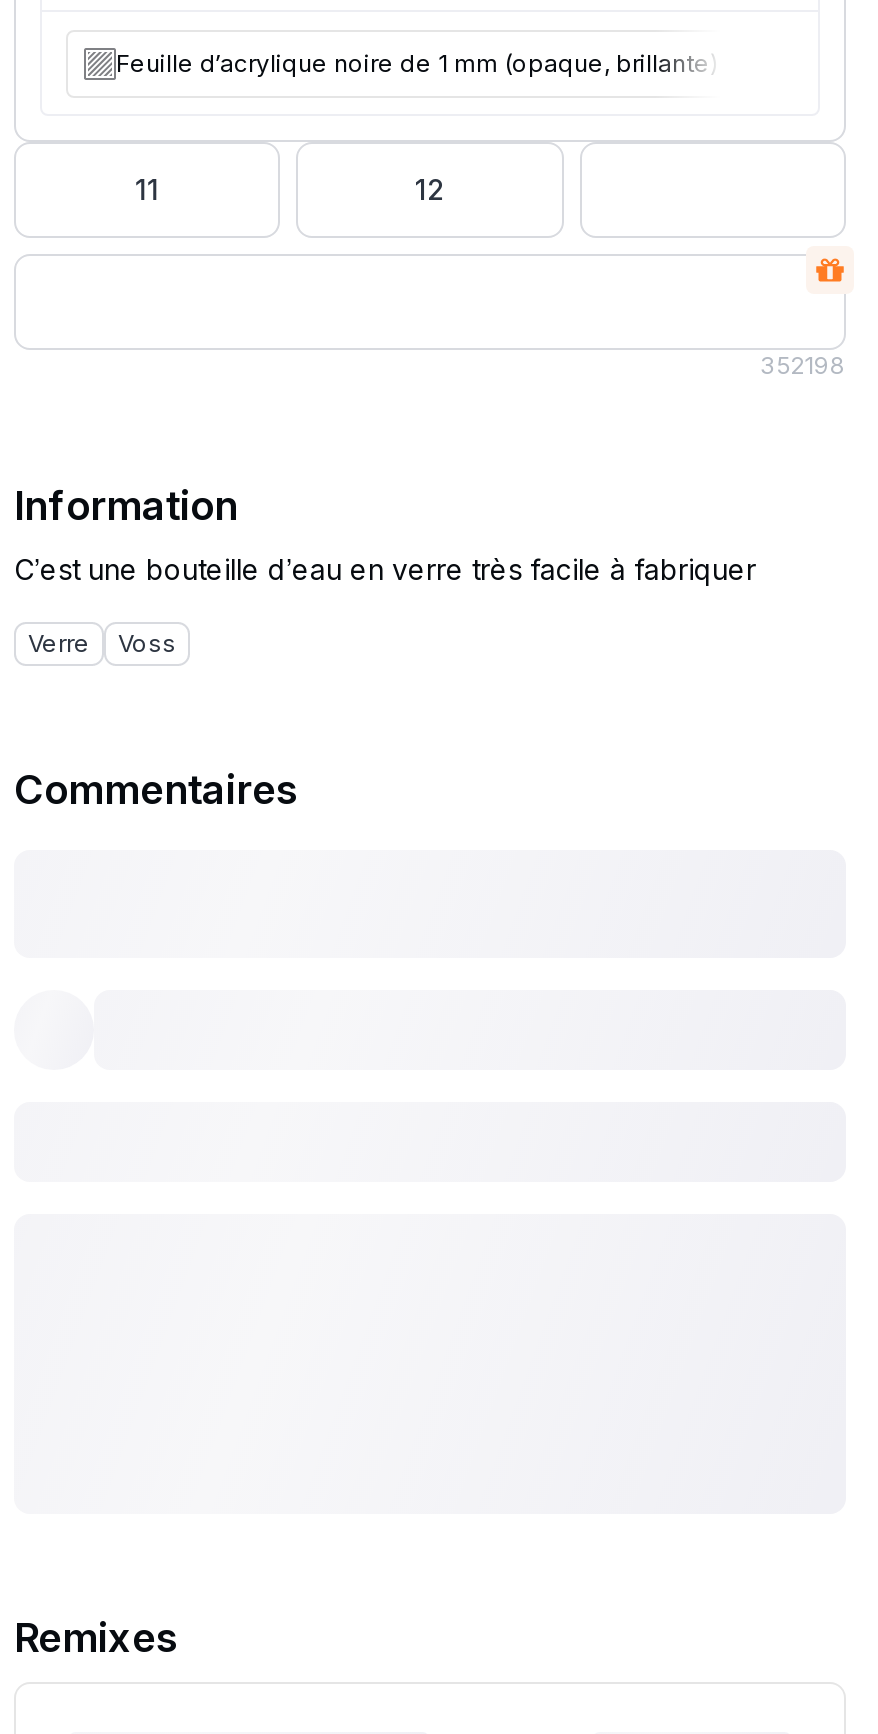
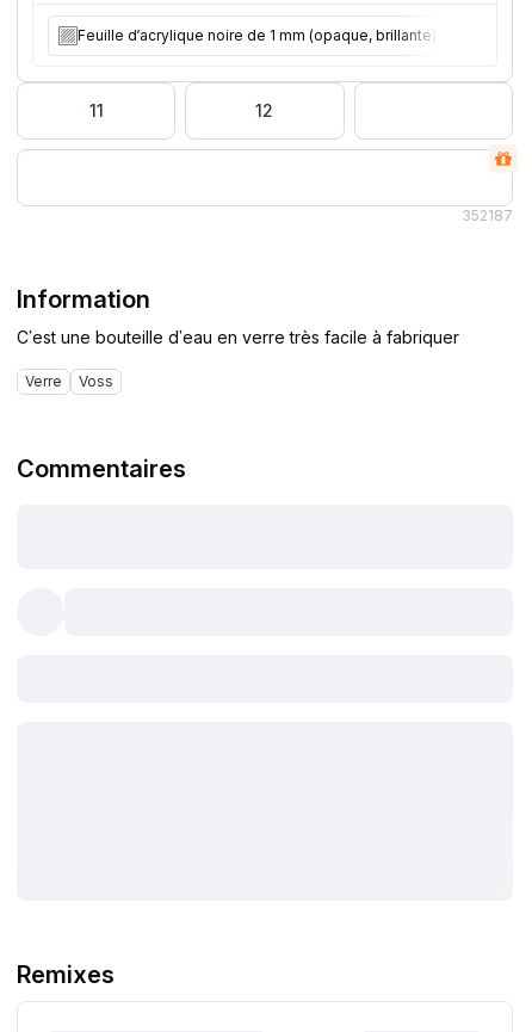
- 352198
+ 352187
